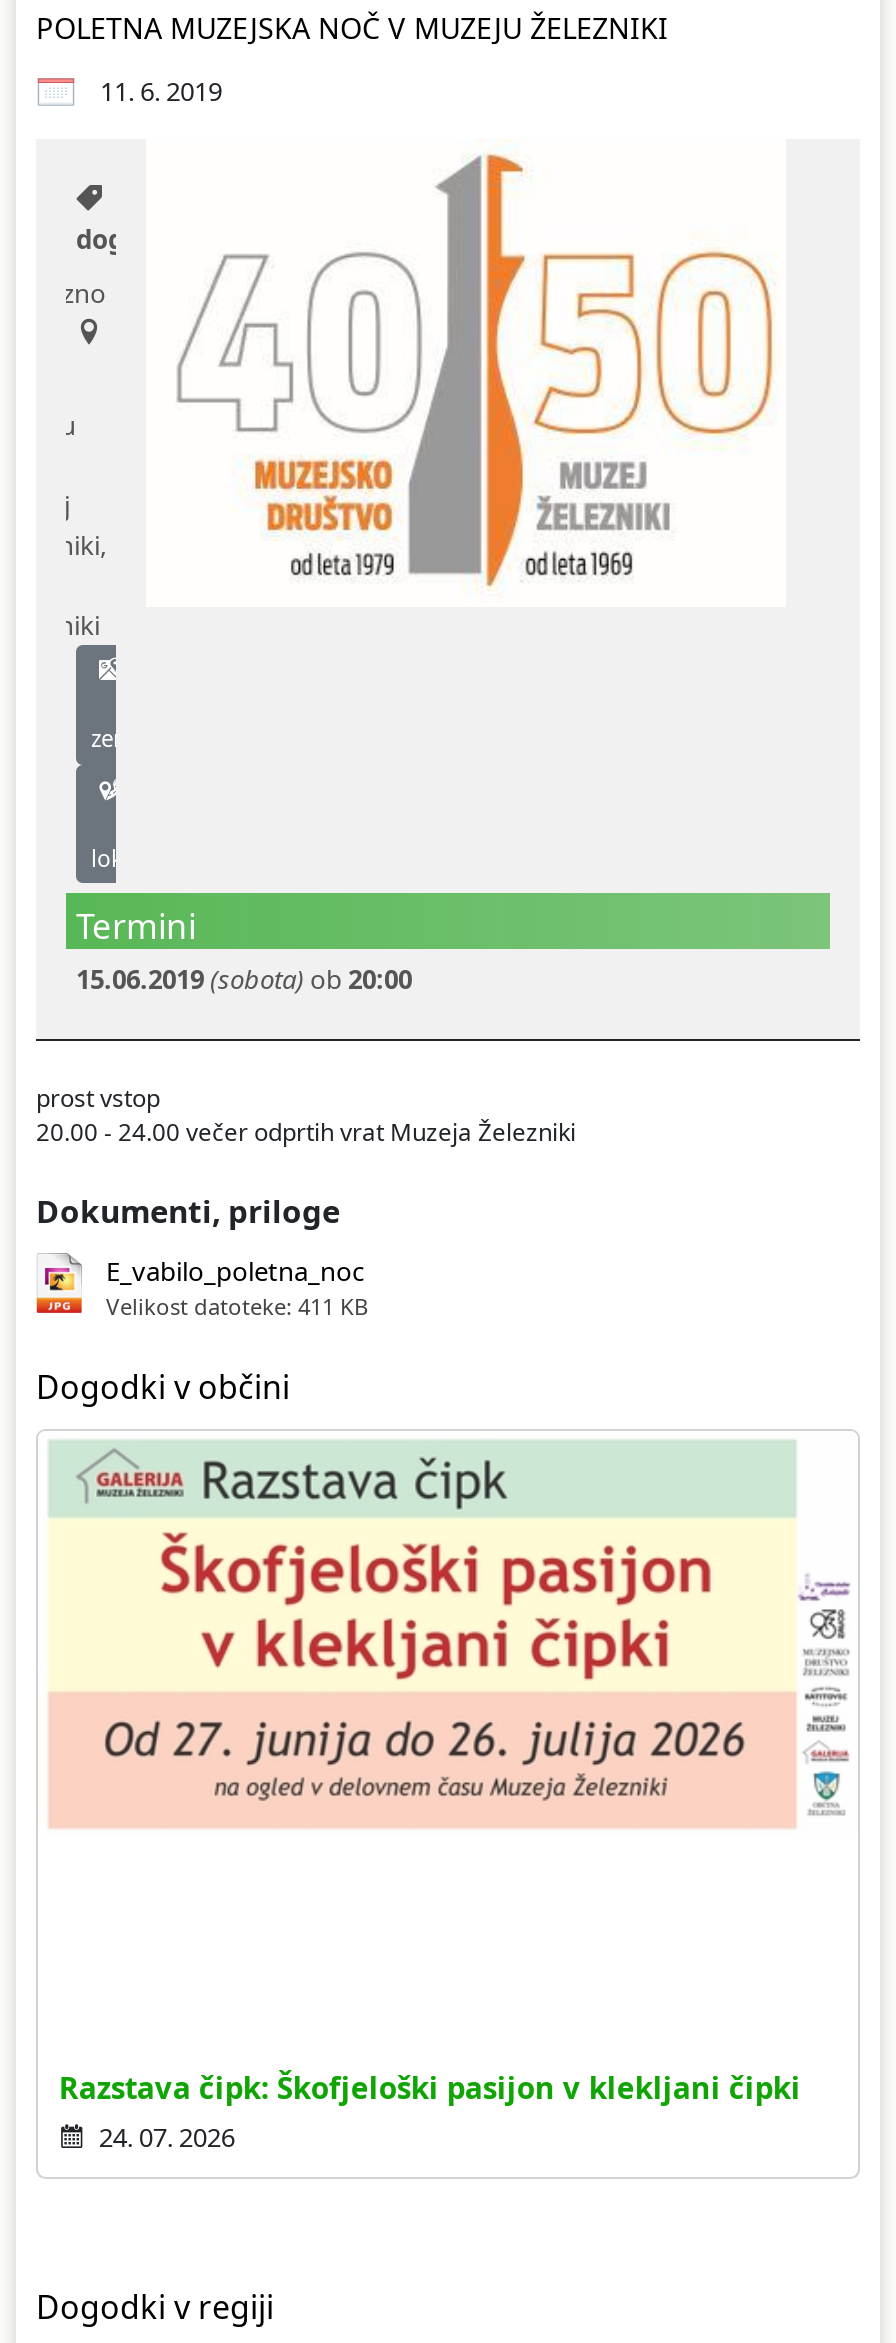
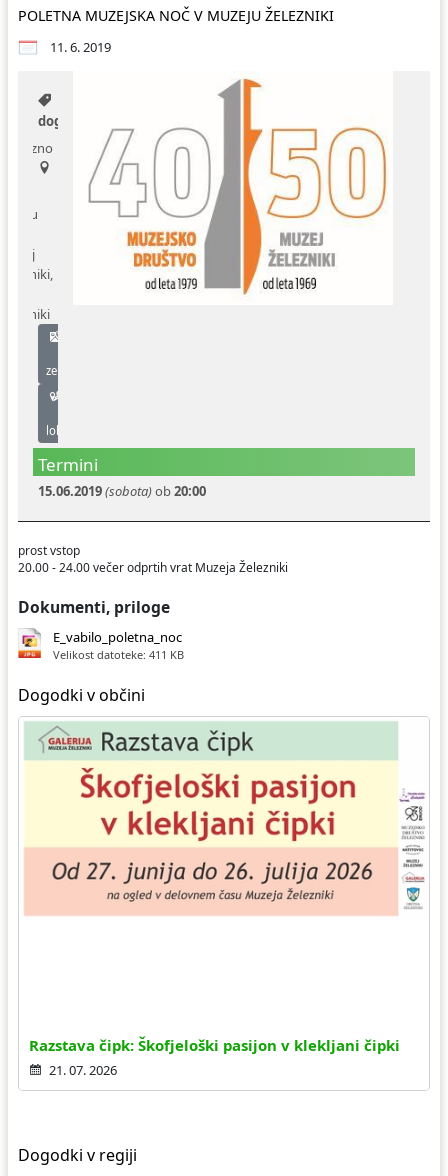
- 24. 07. 2026
+ 21. 07. 2026
